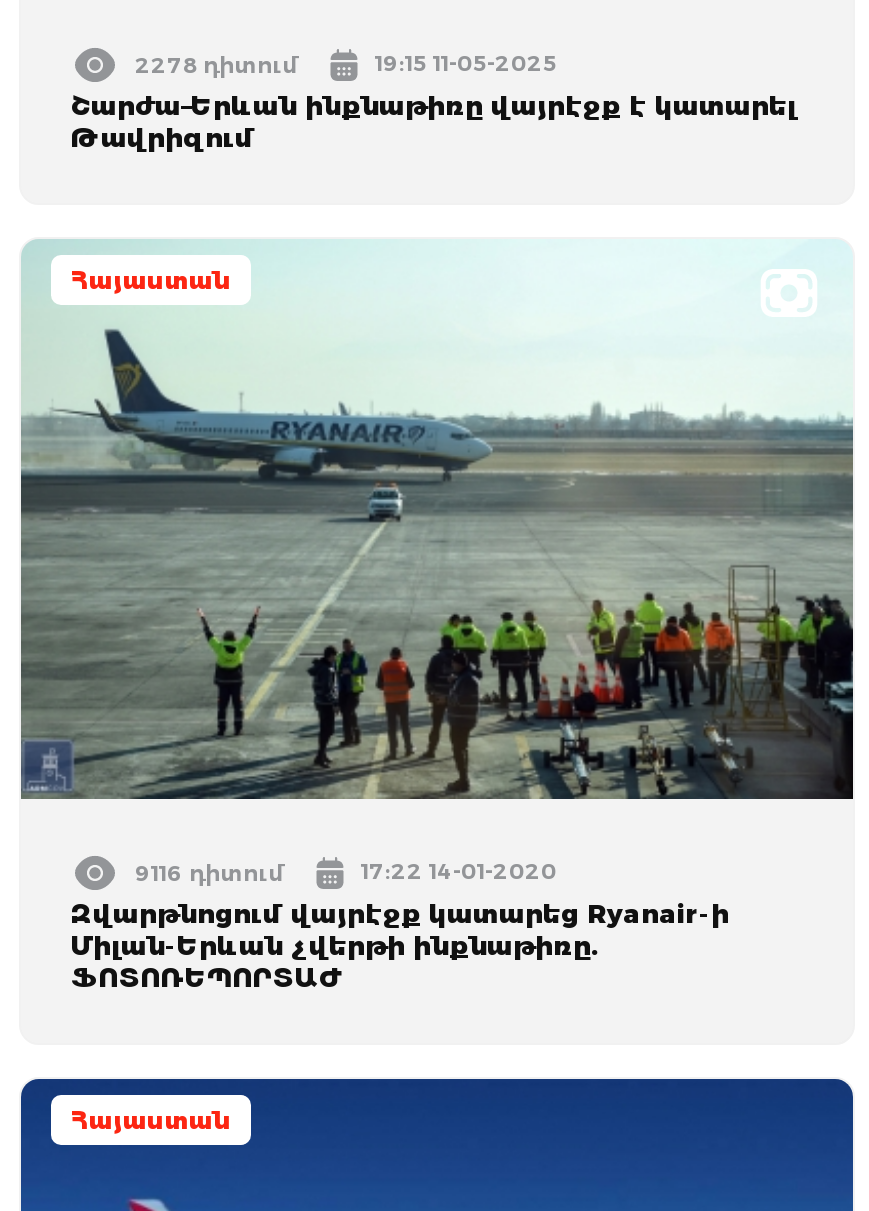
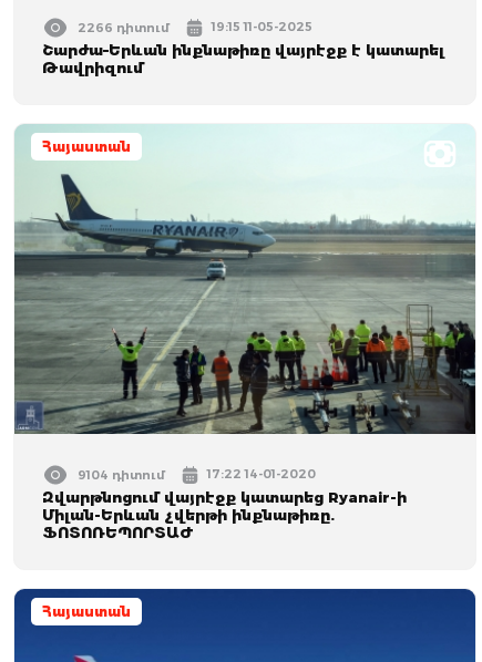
- 2278 դիտում
+ 2266 դիտում

- 9116 դիտում
+ 9104 դիտում
